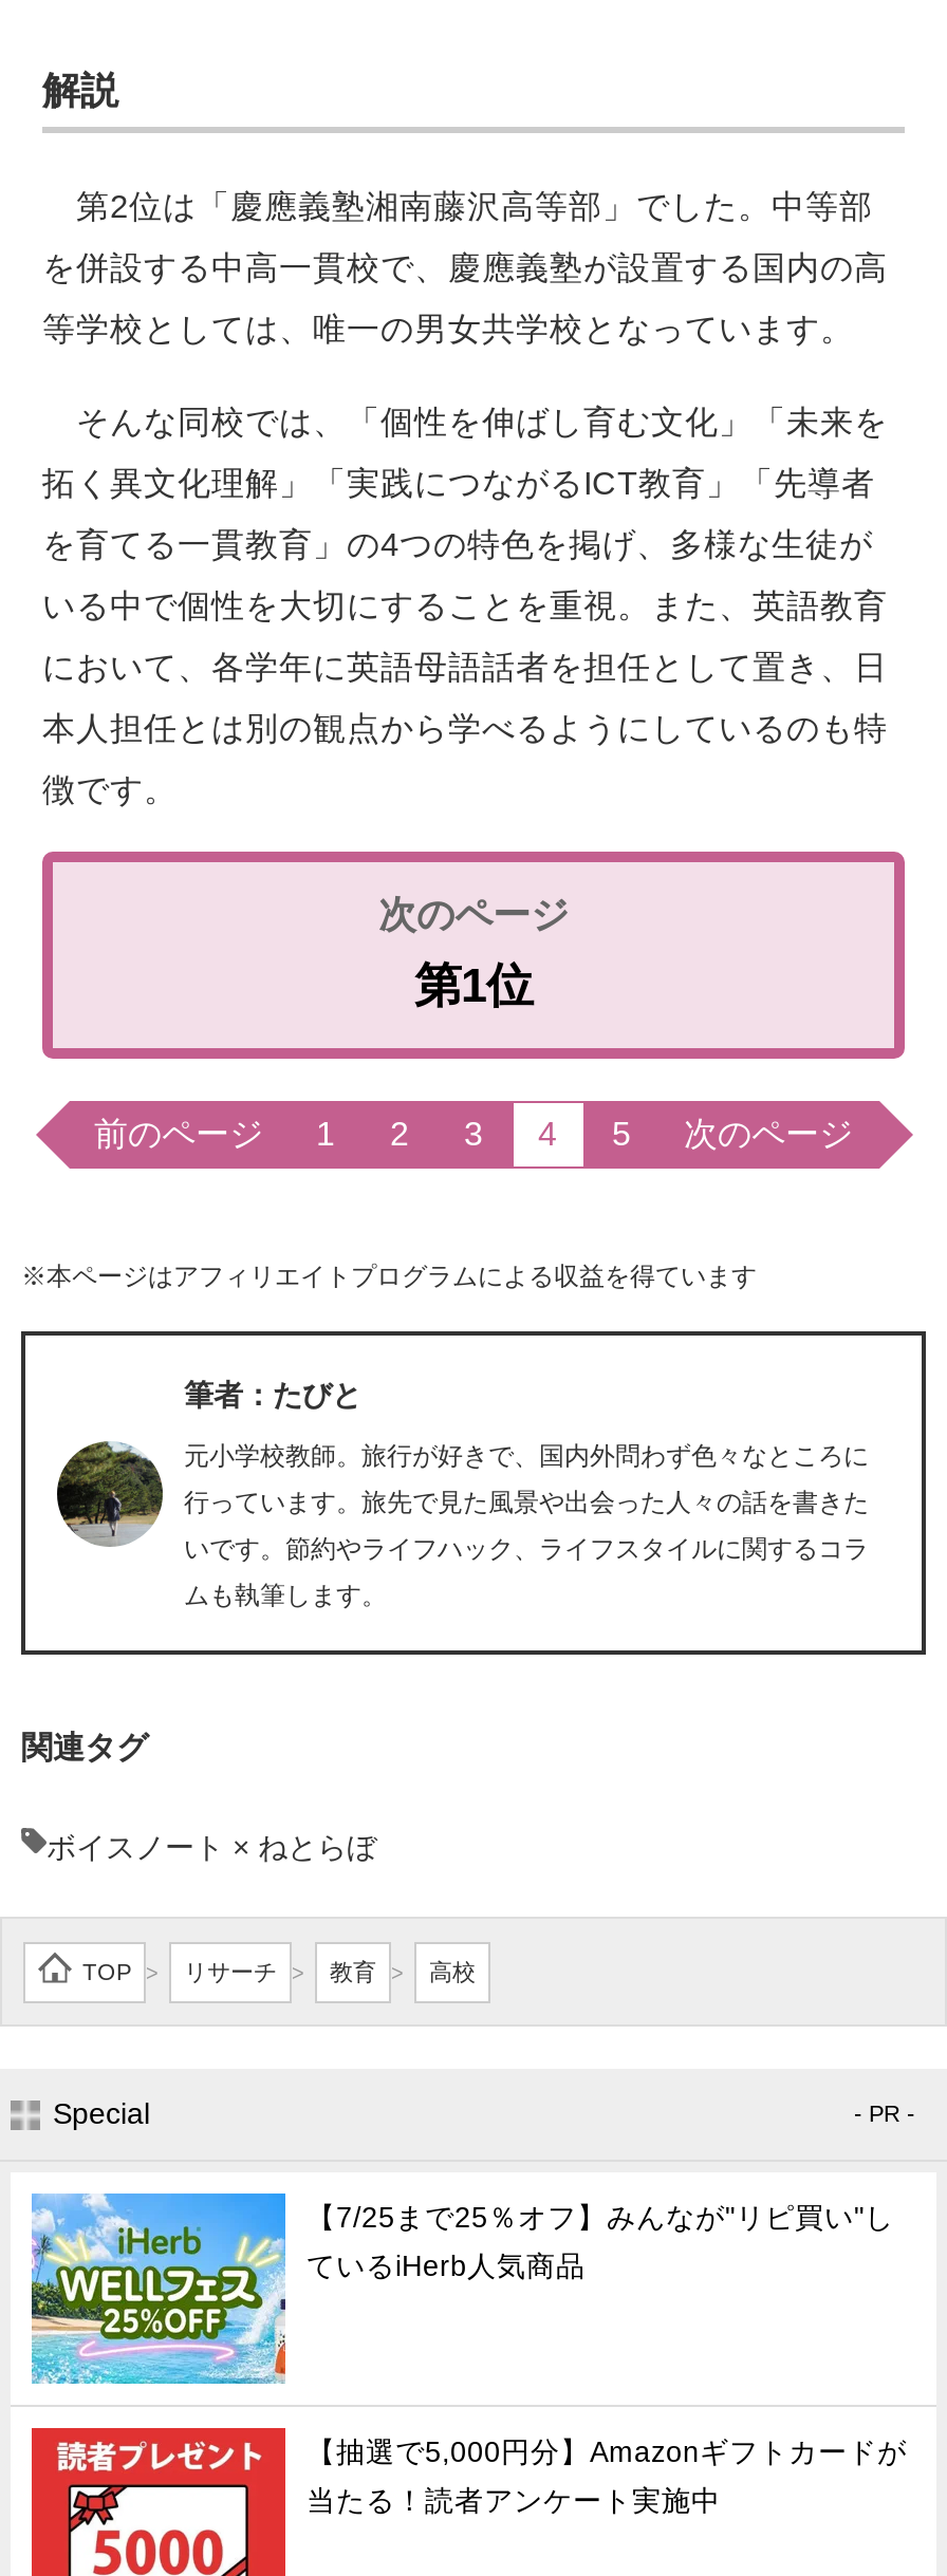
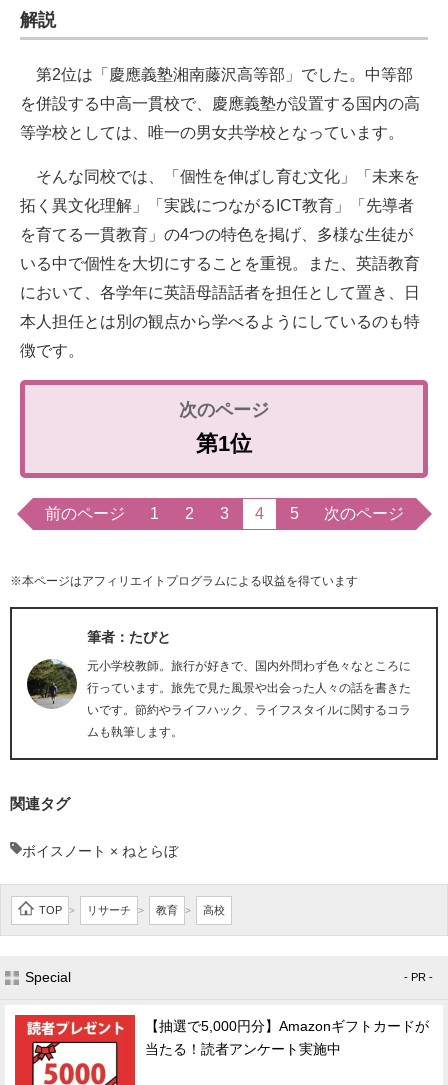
- [image]
- 【7/25まで25％オフ】みんなが"リピ買い"し
- ているiHerb人気商品
